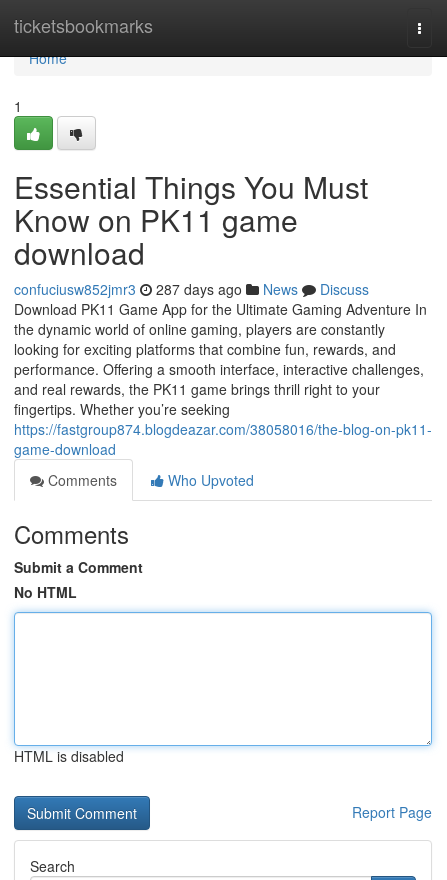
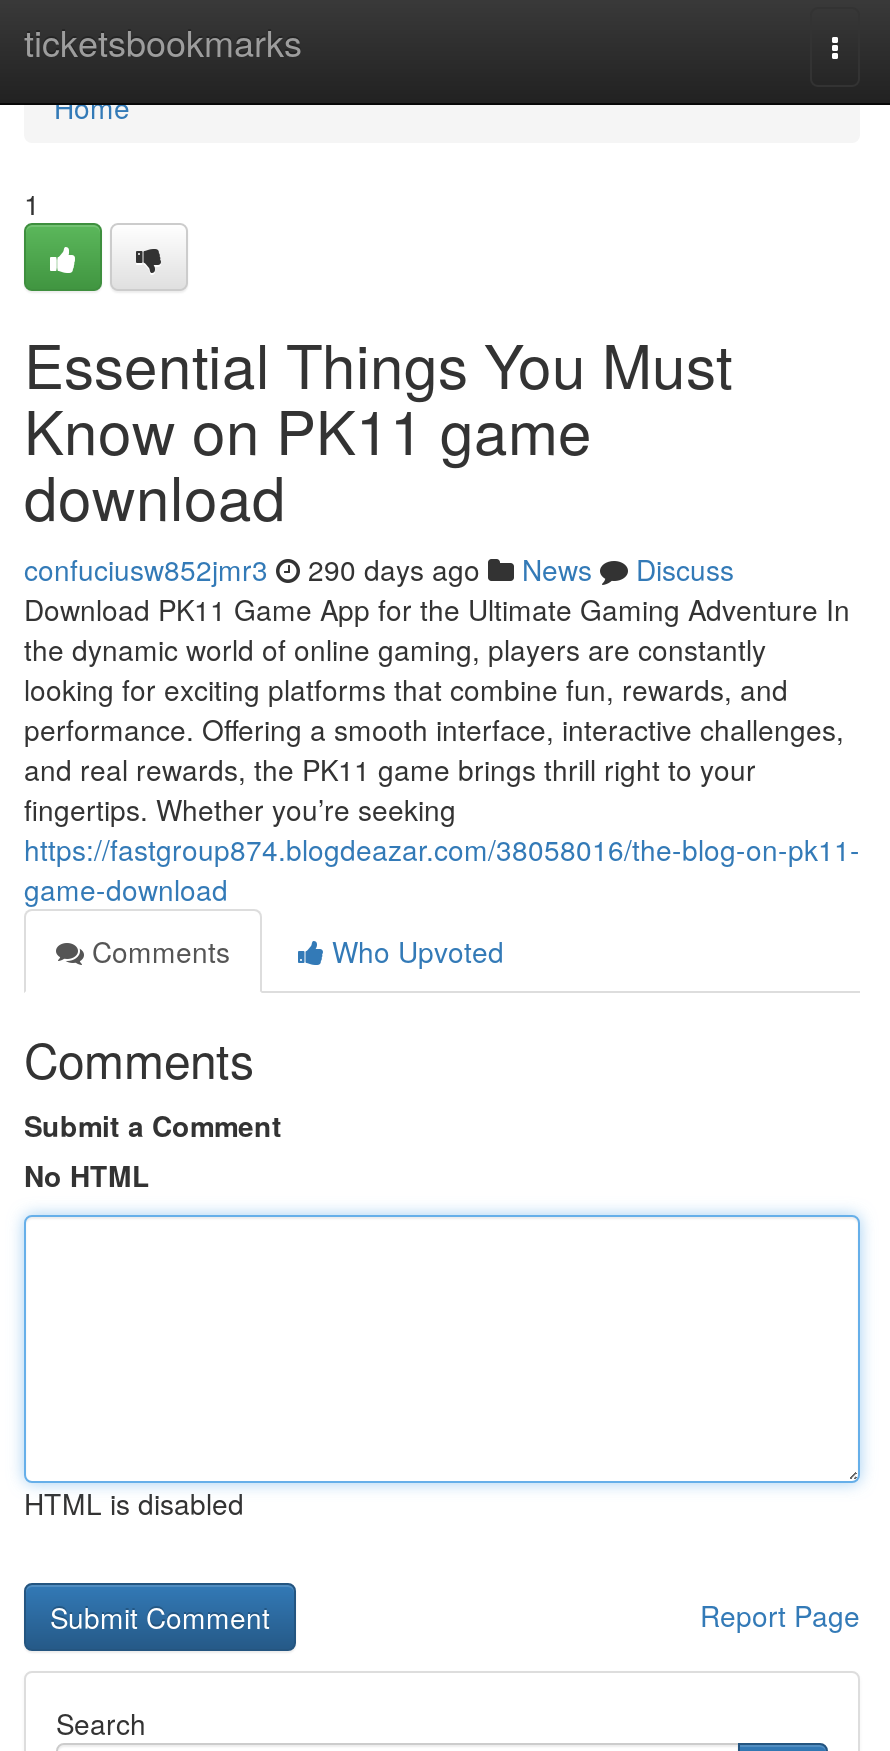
- confuciusw852jmr3 287 days ago News Discuss
+ confuciusw852jmr3 290 days ago News Discuss
